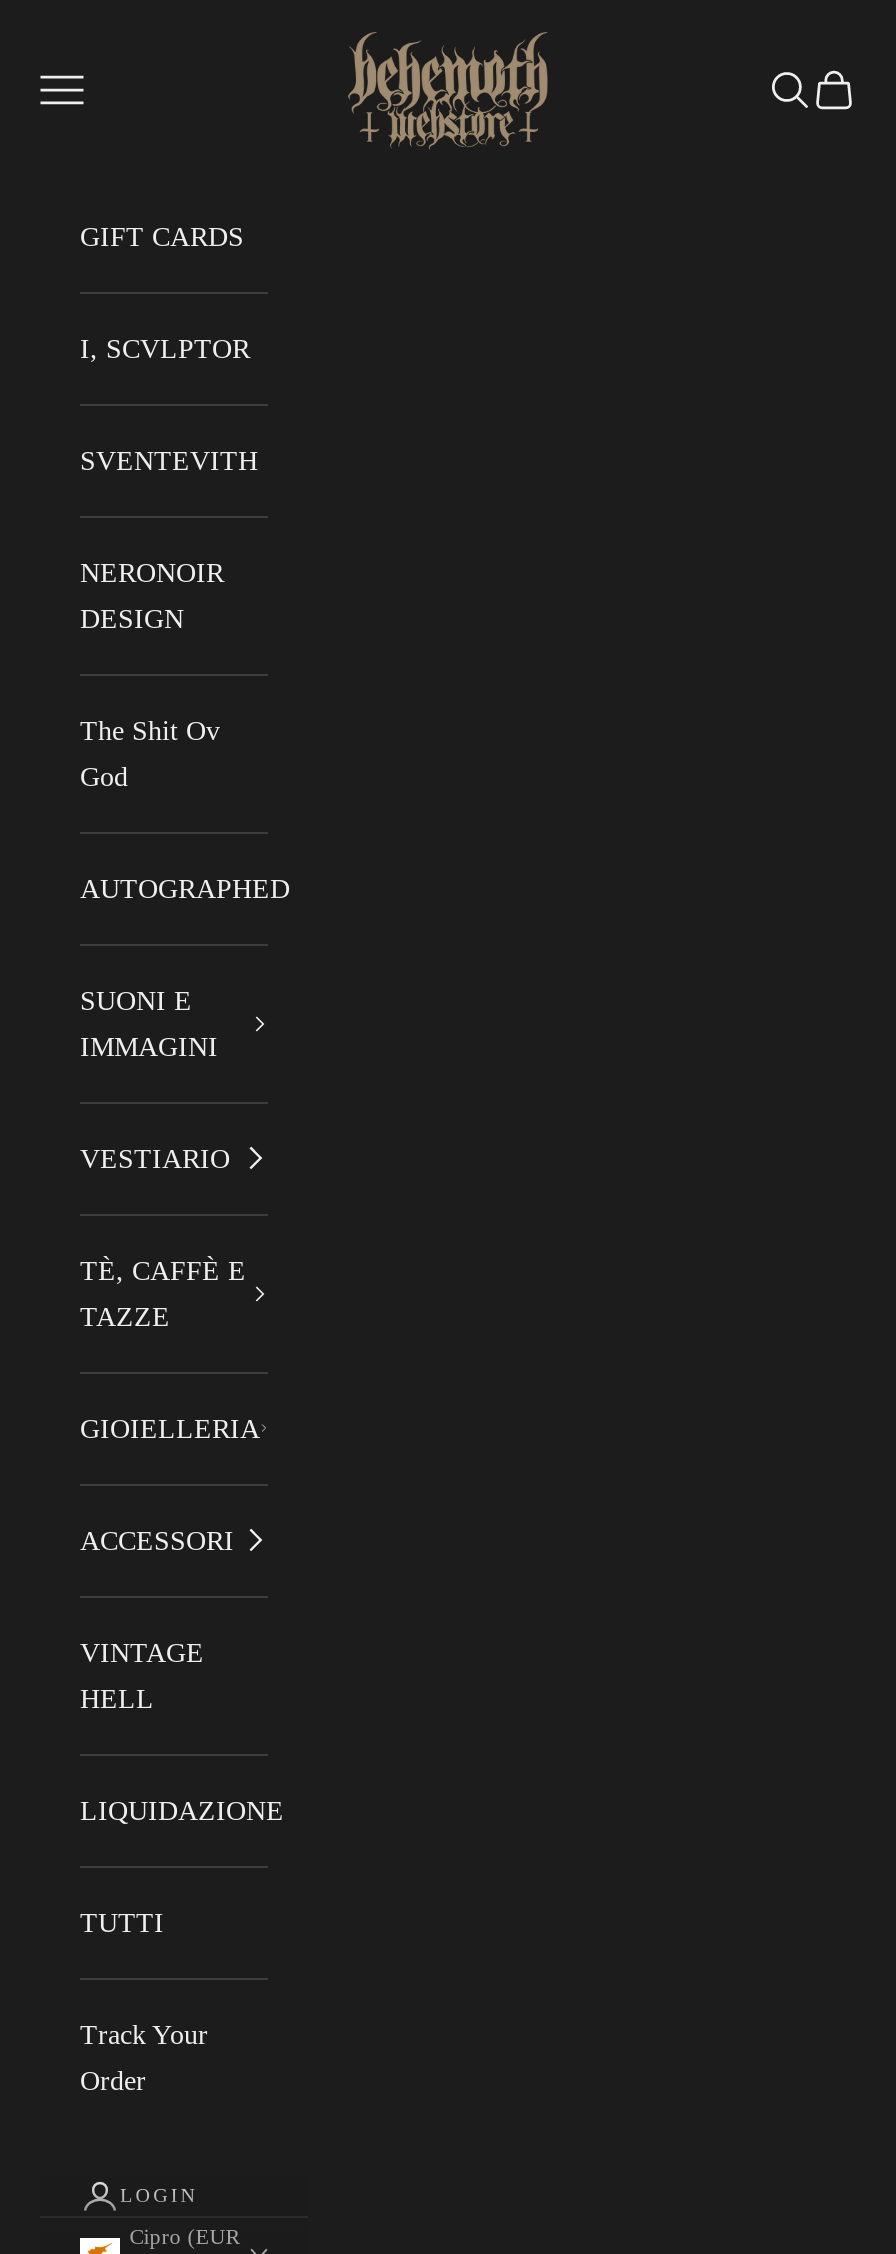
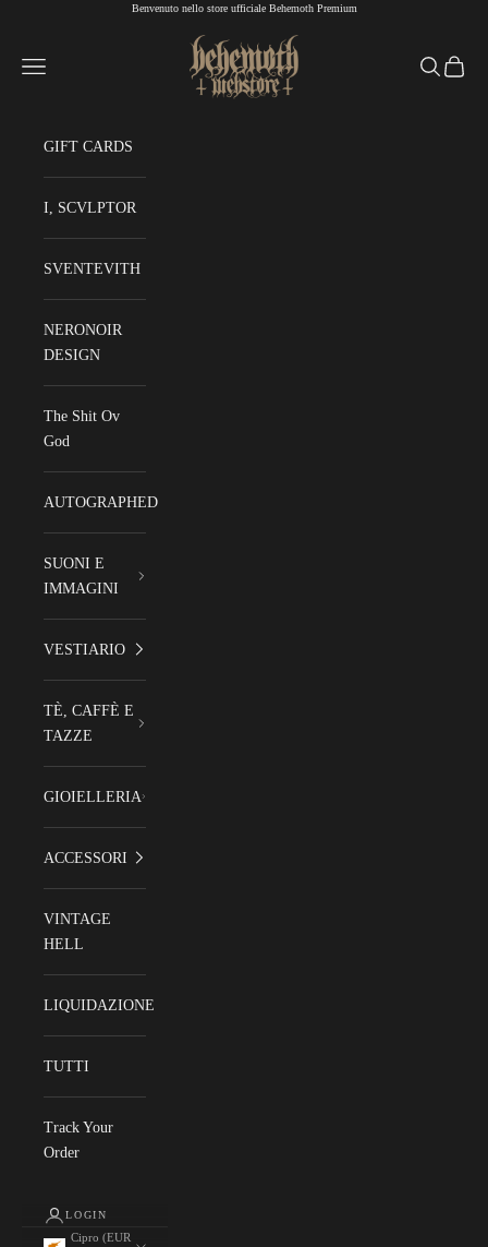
+ Benvenuto nello store ufficiale Behemoth Premium
